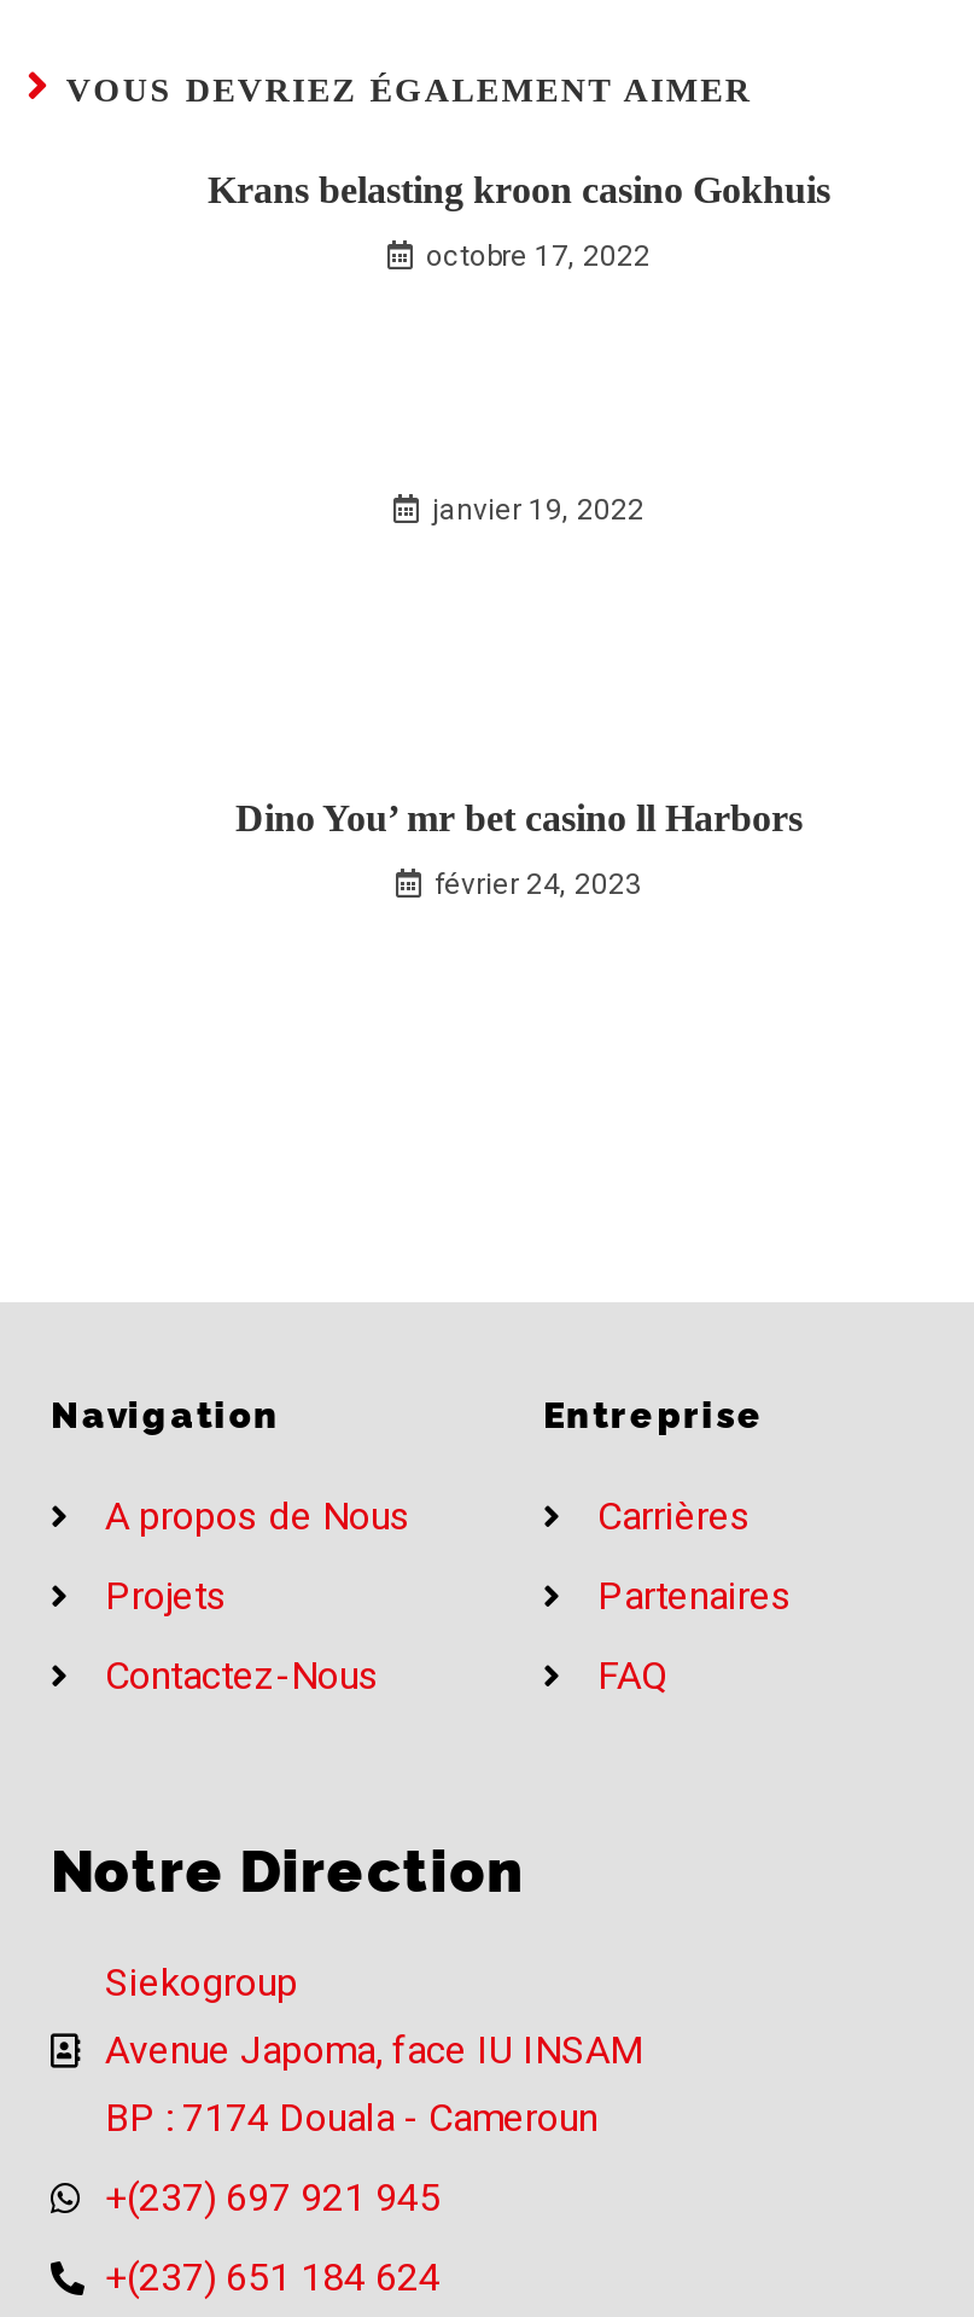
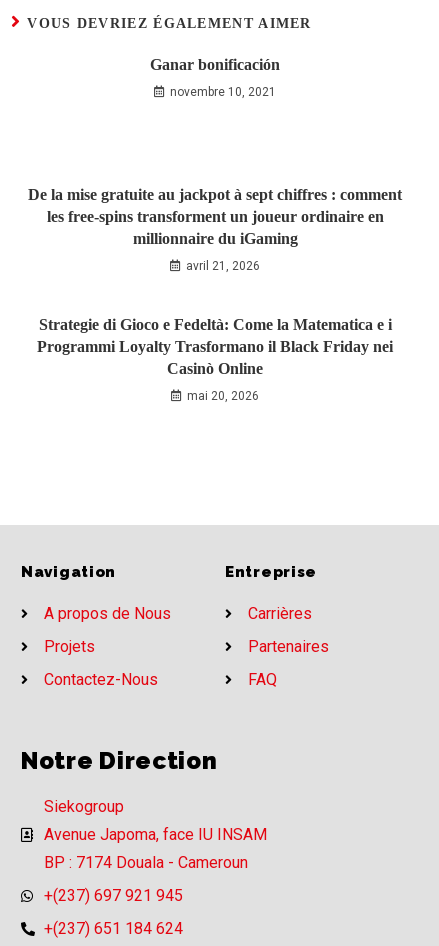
- Krans belasting kroon casino Gokhuis
- octobre 17, 2022
+ Ganar bonificación
+ novembre 10, 2021

- janvier 19, 2022
+ De la mise gratuite au jackpot à sept chiffres : comment
+ les free‑spins transforment un joueur ordinaire en
+ millionnaire du iGaming
+ avril 21, 2026

- Dino You’ mr bet casino ll Harbors
- février 24, 2023
+ Strategie di Gioco e Fedeltà: Come la Matematica e i
+ Programmi Loyalty Trasformano il Black Friday nei
+ Casinò Online
+ mai 20, 2026
